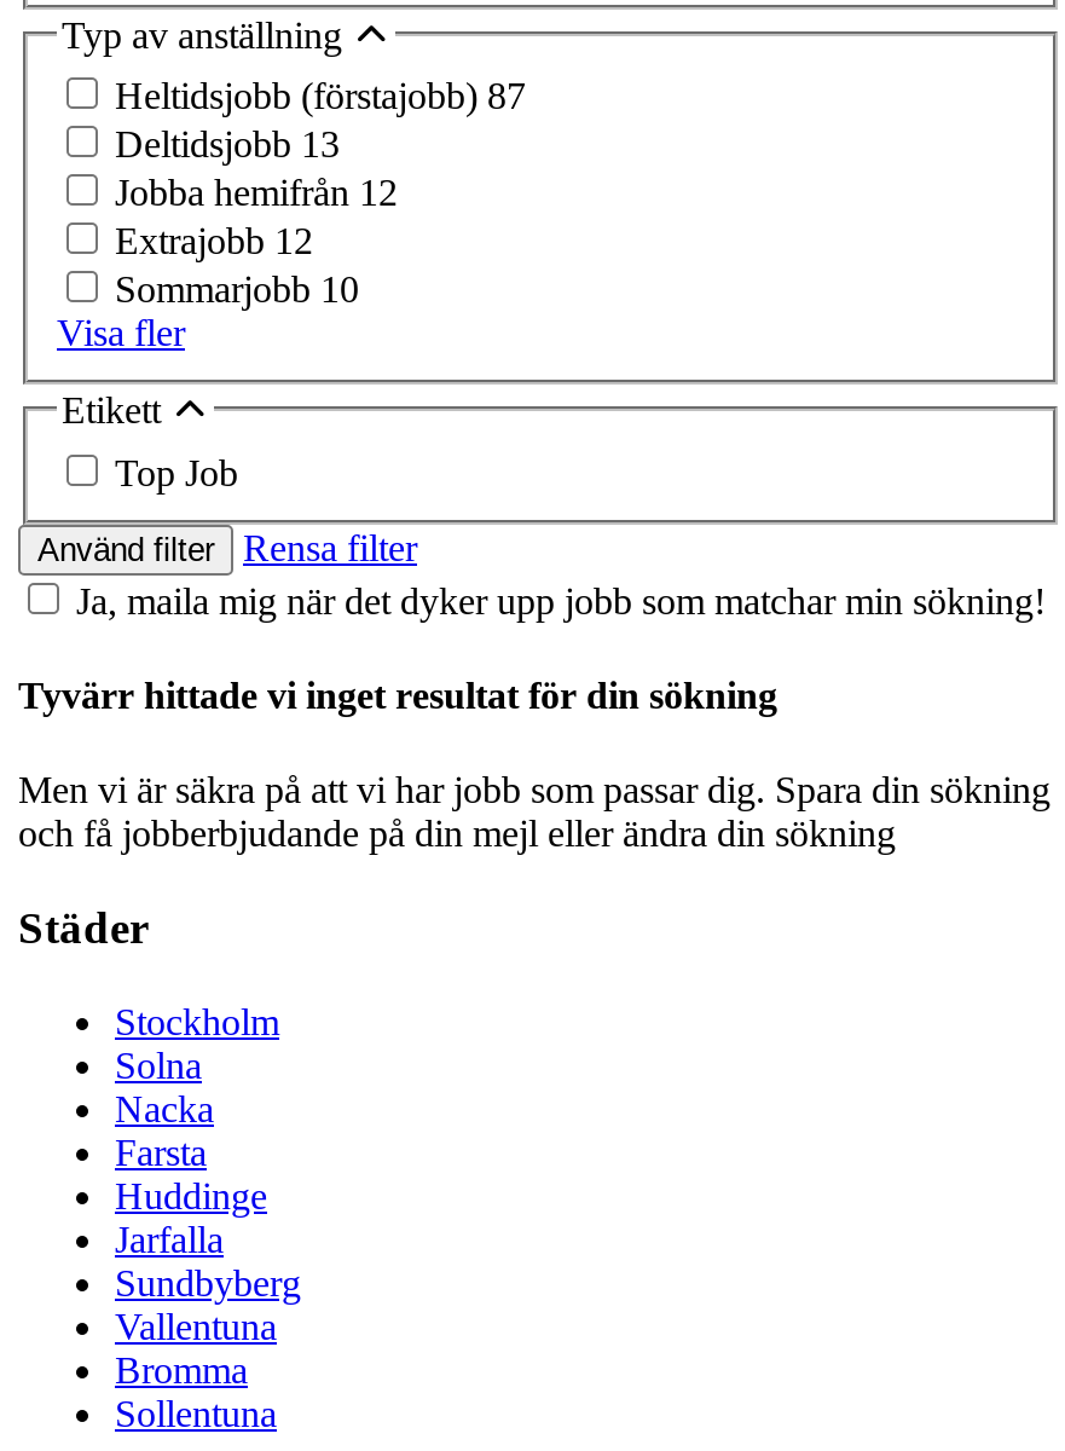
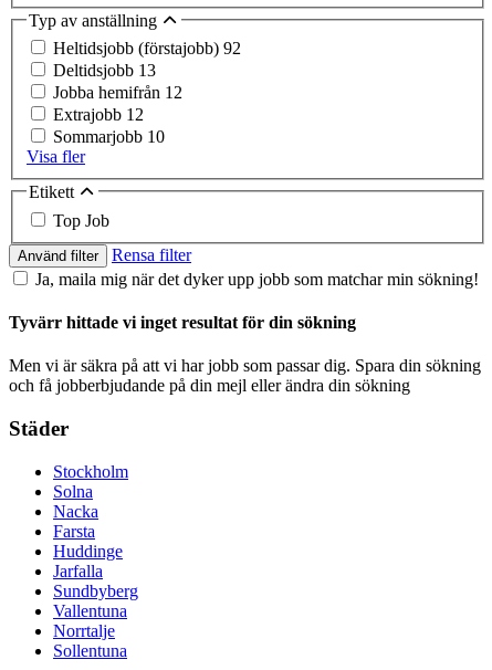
- Heltidsjobb (förstajobb) 87
+ Heltidsjobb (förstajobb) 92

- Bromma
+ Norrtalje
